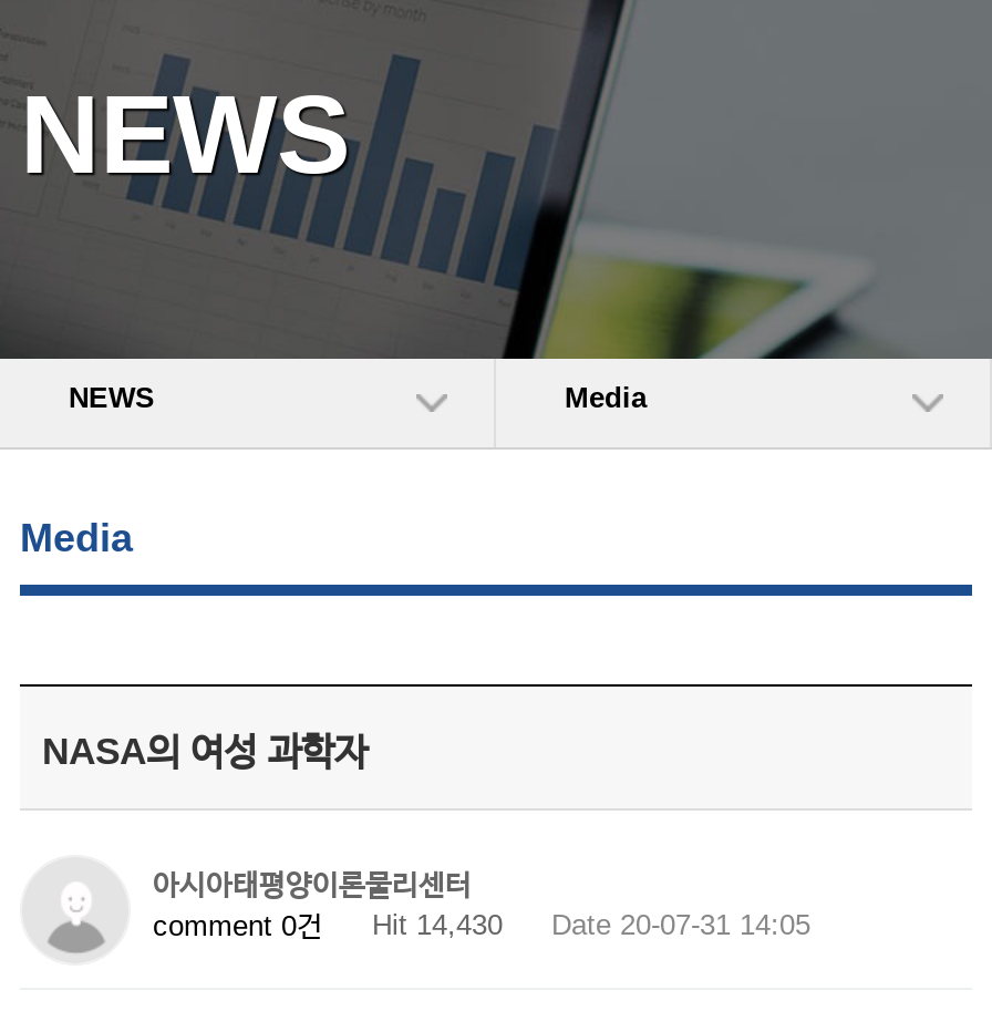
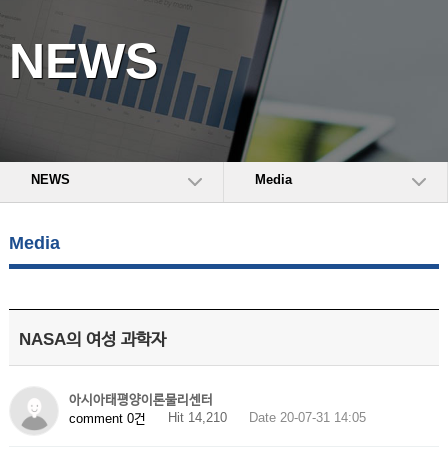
- comment 0건 Hit 14,430 Date 20-07-31 14:05
+ comment 0건 Hit 14,210 Date 20-07-31 14:05
